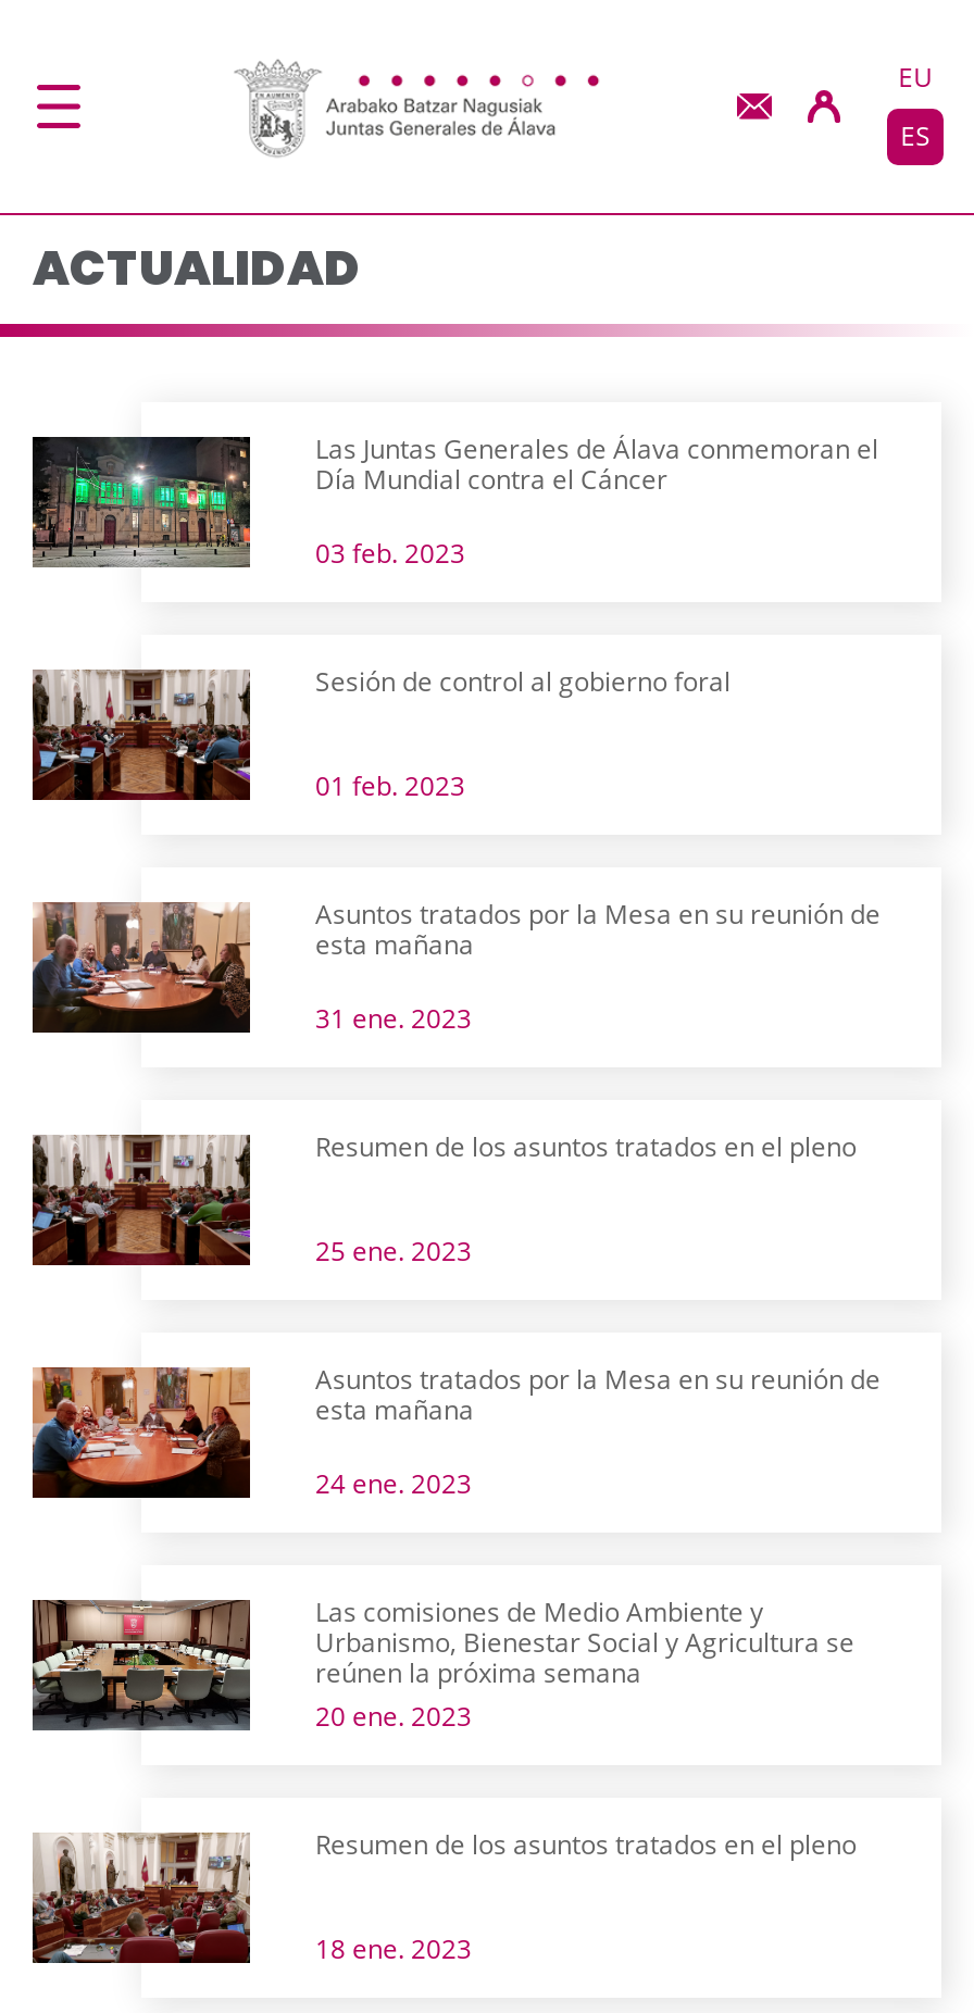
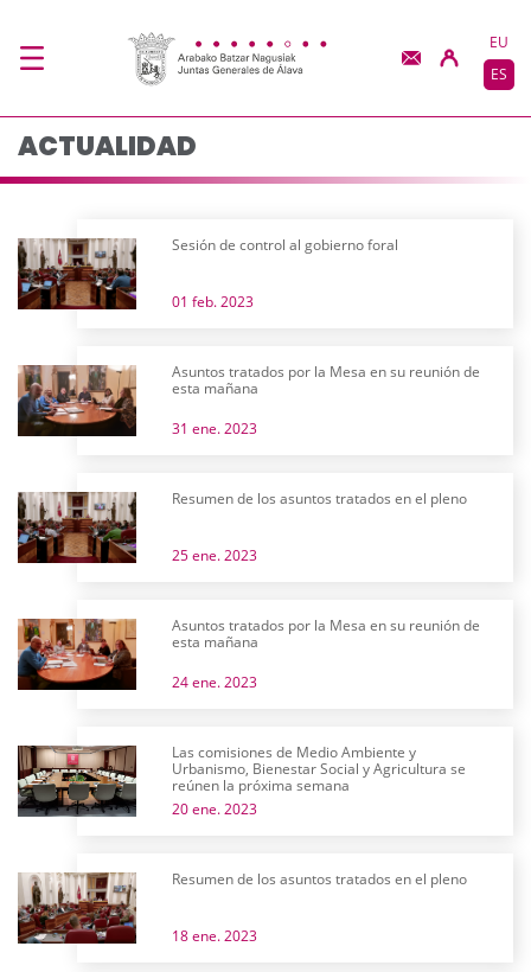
- [image]
- Las Juntas Generales de Álava conmemoran el
- Día Mundial contra el Cáncer
- 03 feb. 2023
